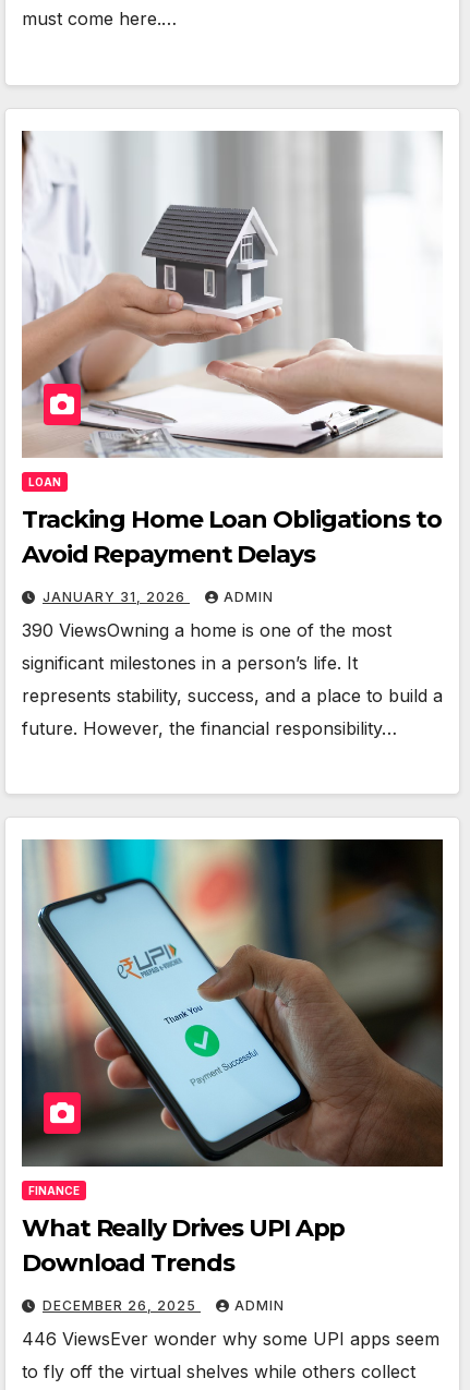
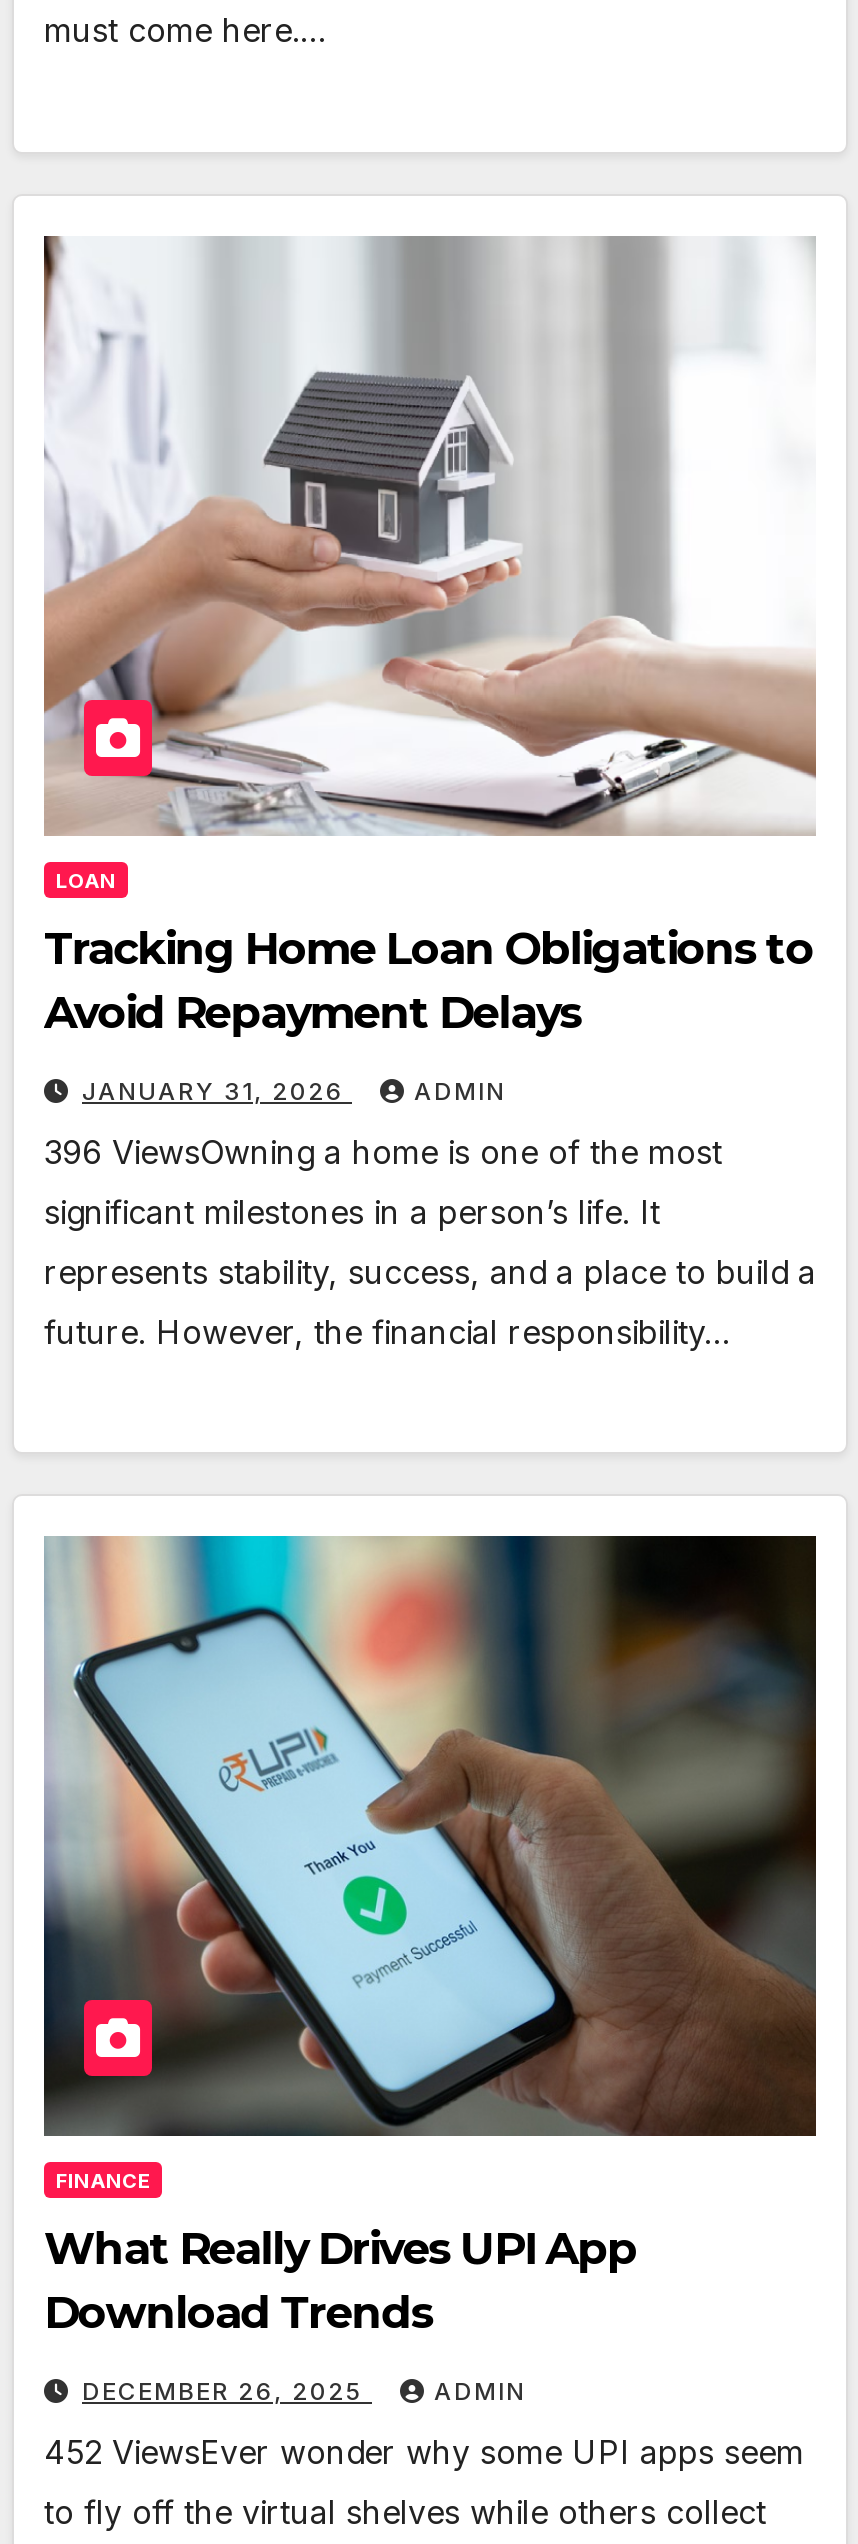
- 390 ViewsOwning a home is one of the most
+ 396 ViewsOwning a home is one of the most

- 446 ViewsEver wonder why some UPI apps seem
+ 452 ViewsEver wonder why some UPI apps seem
